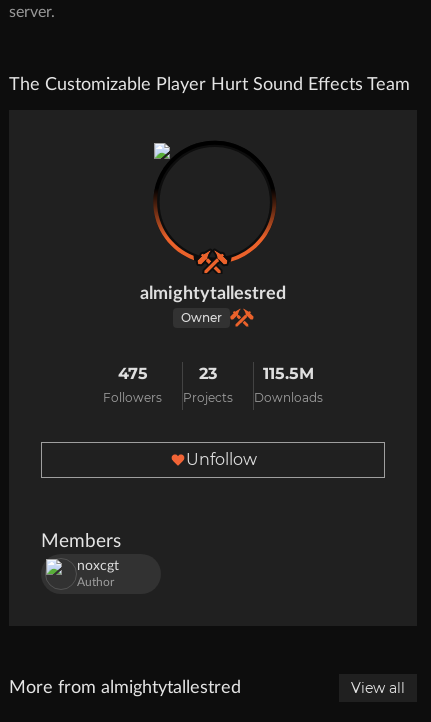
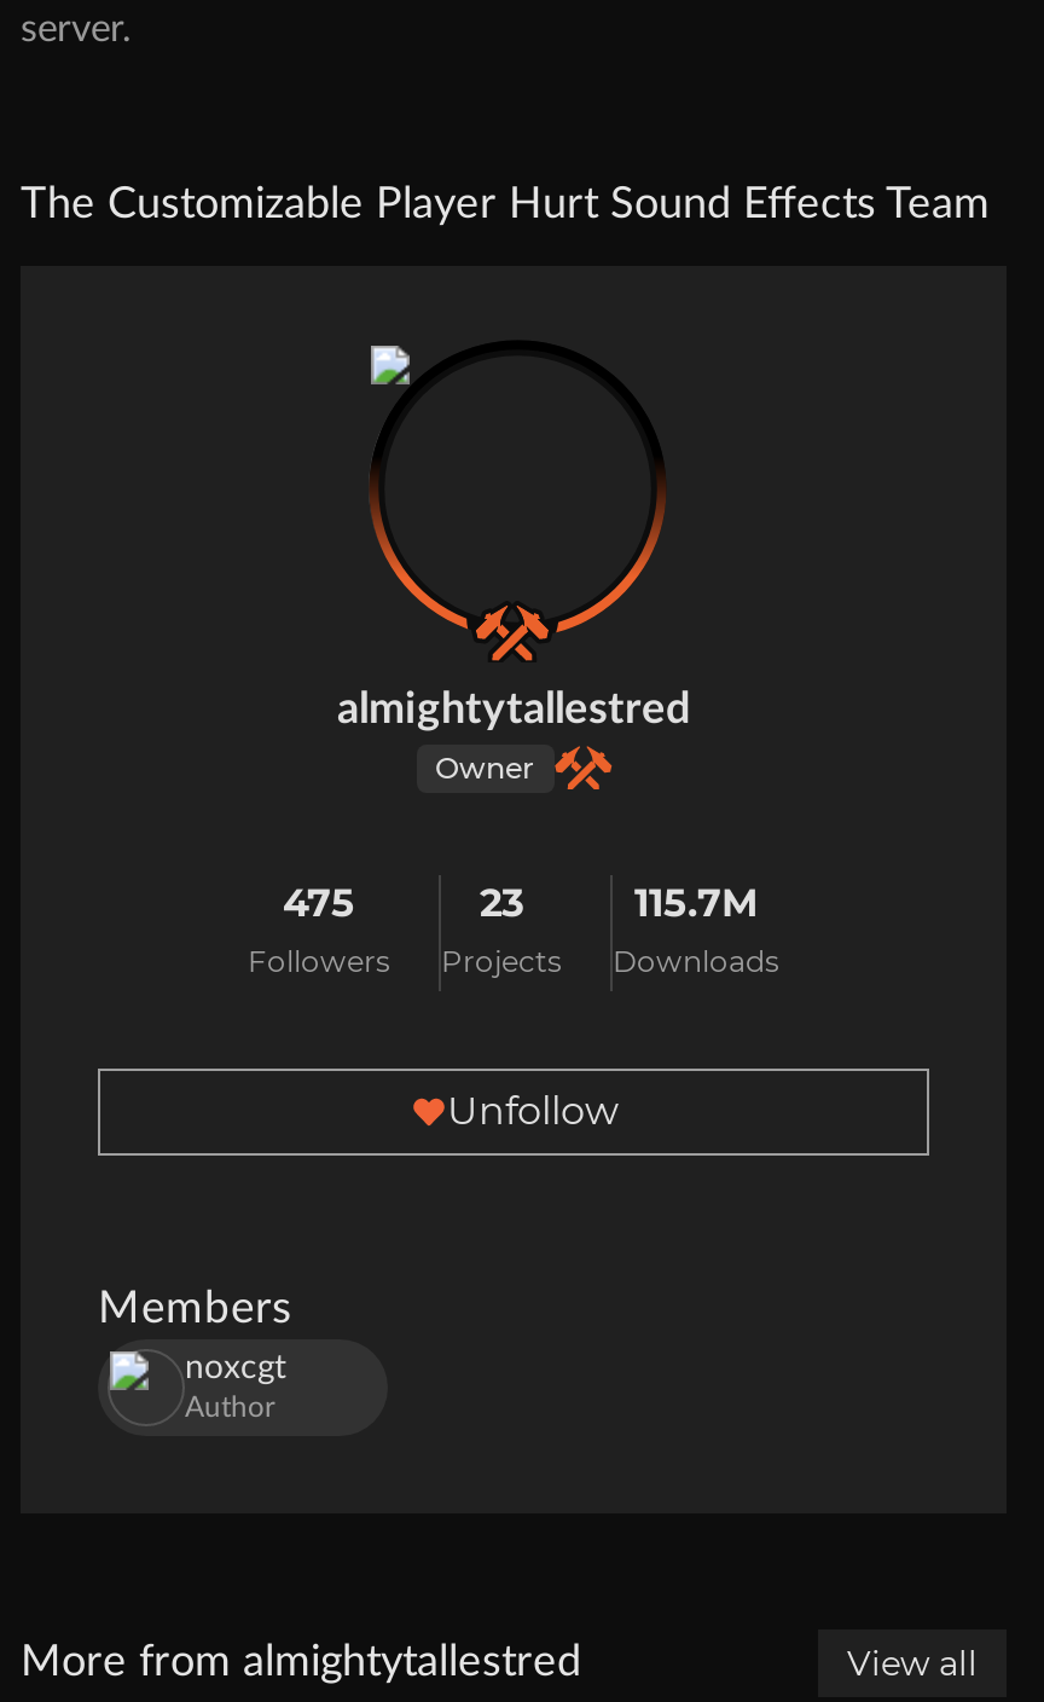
- 115.5M
+ 115.7M
